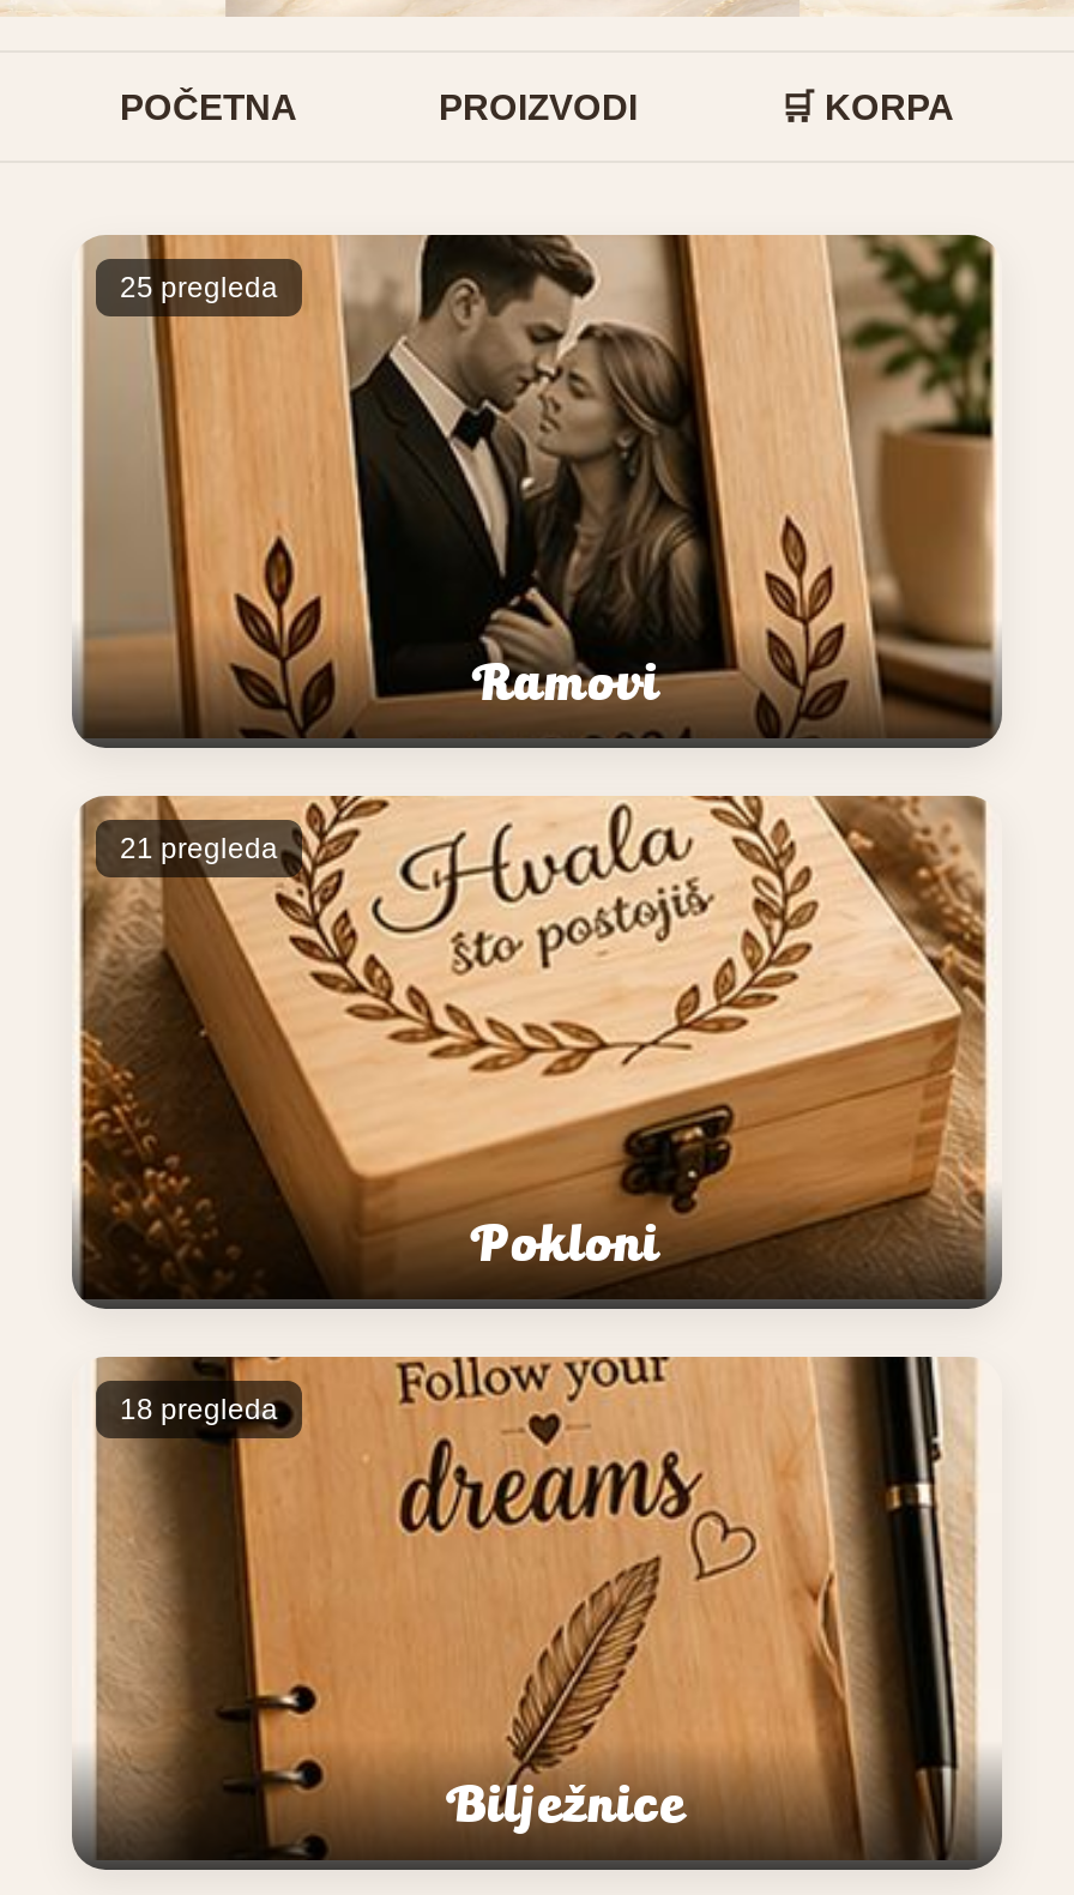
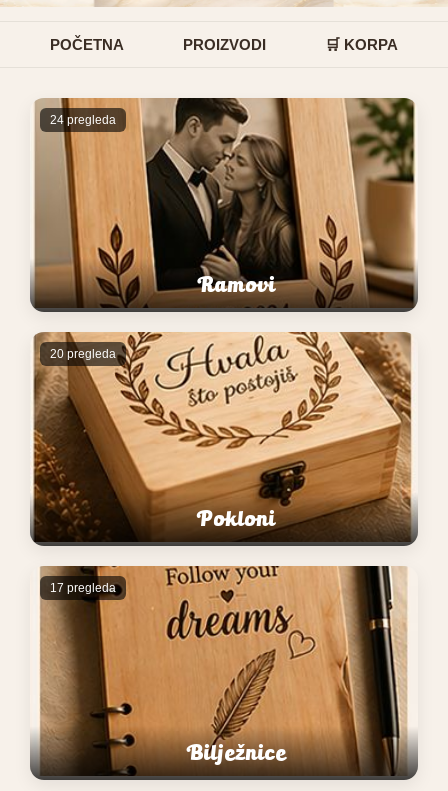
- 25 pregleda
+ 24 pregleda

- 21 pregleda
+ 20 pregleda

- 18 pregleda
+ 17 pregleda
